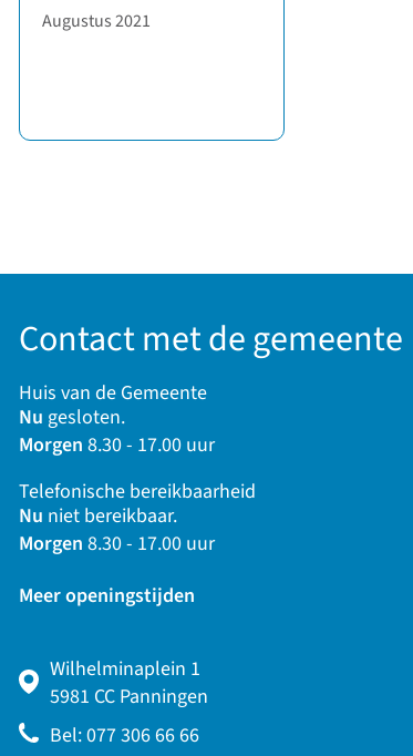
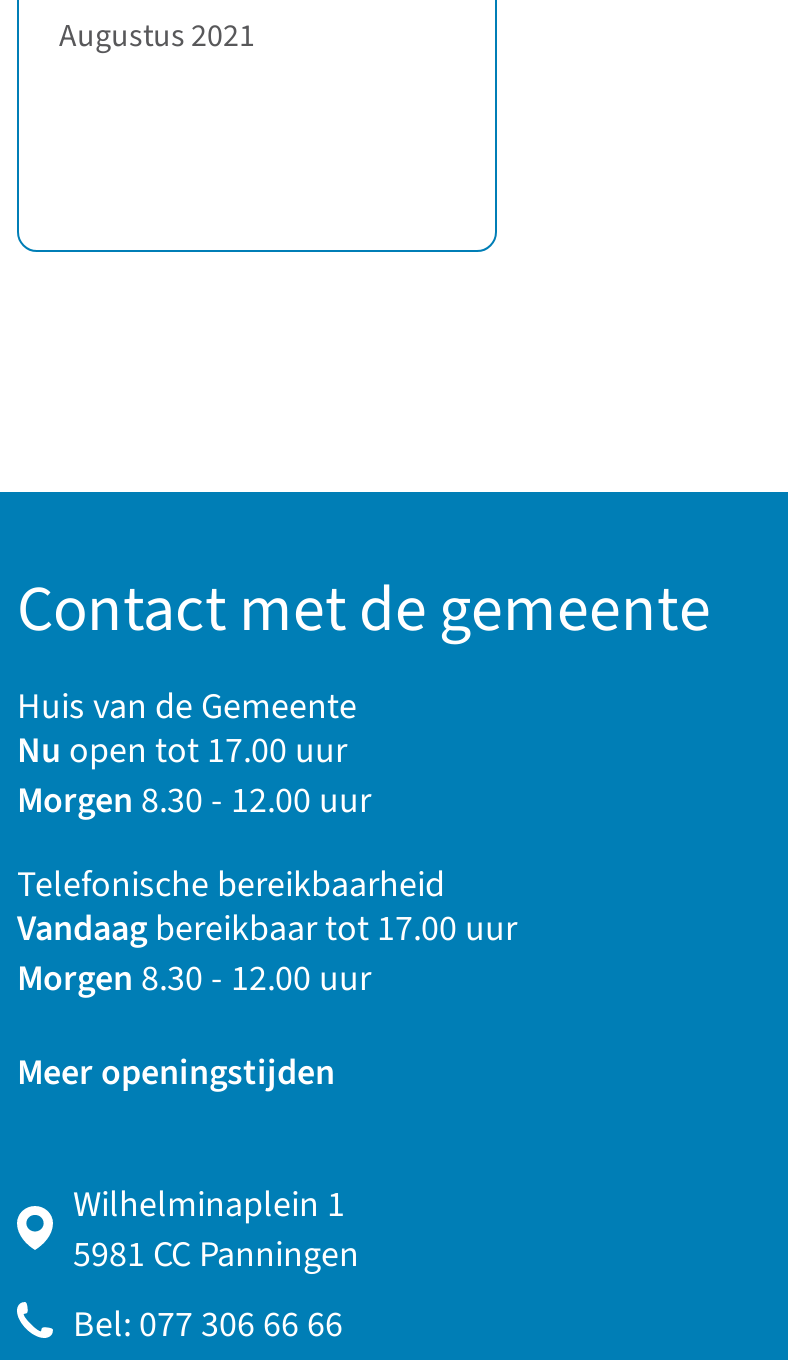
- Nu gesloten.
- Morgen 8.30 - 17.00 uur
+ Nu open tot 17.00 uur
+ Morgen 8.30 - 12.00 uur

- Nu niet bereikbaar.
- Morgen 8.30 - 17.00 uur
+ Vandaag bereikbaar tot 17.00 uur
+ Morgen 8.30 - 12.00 uur
